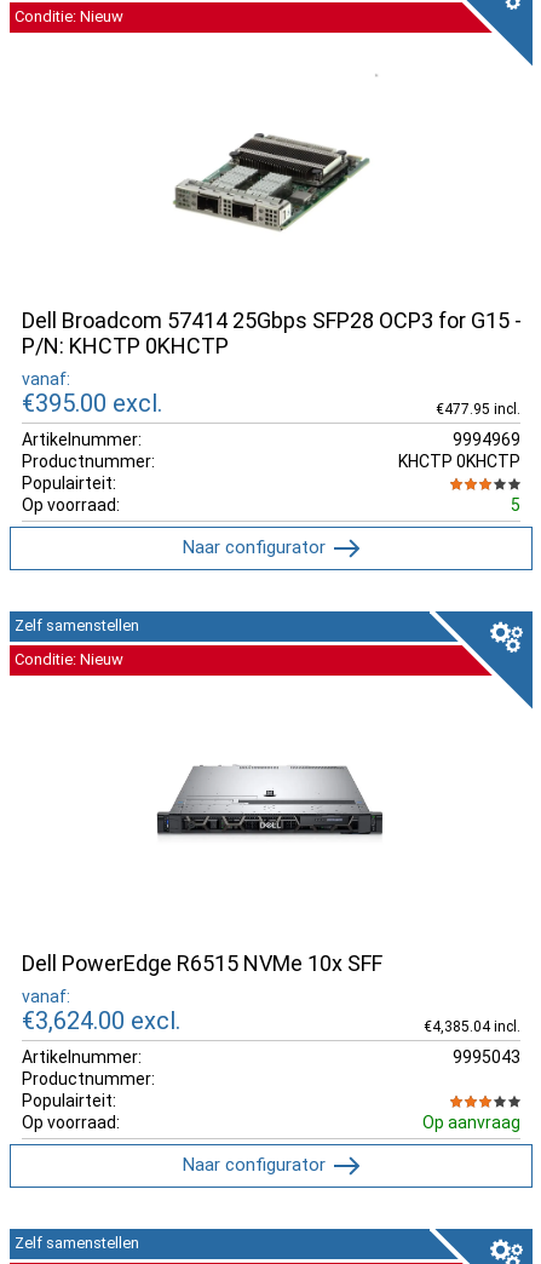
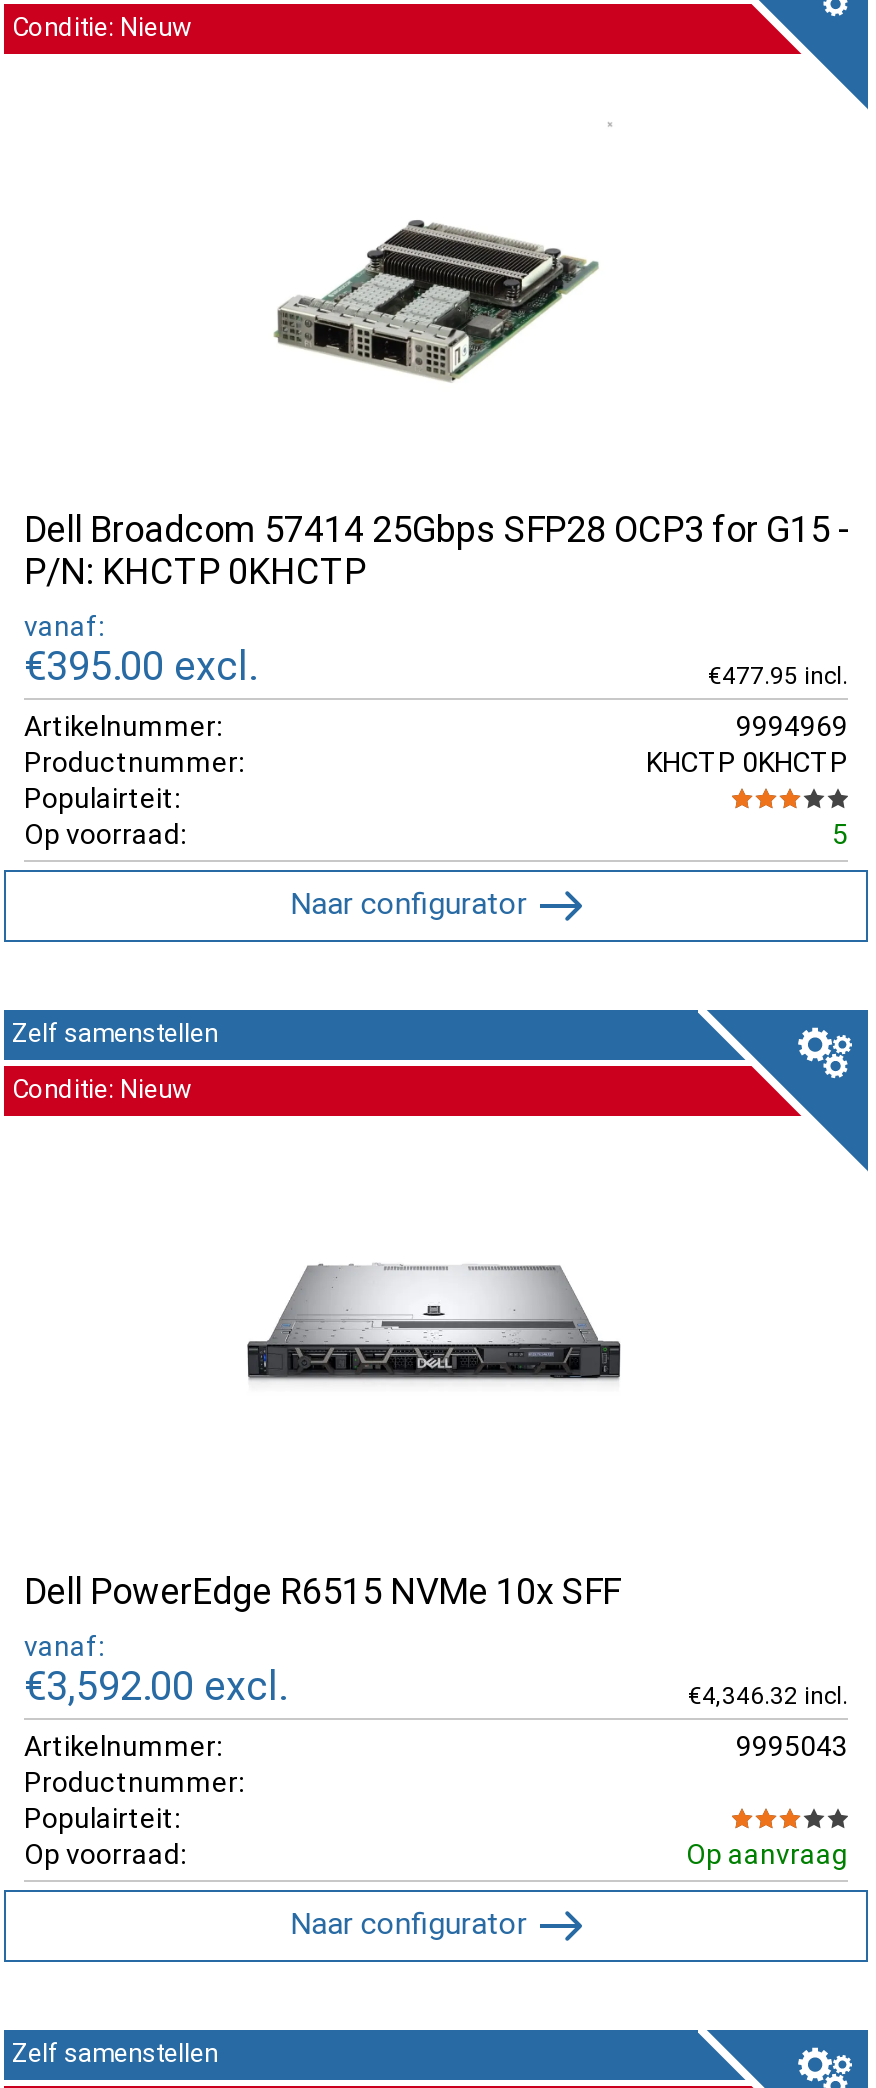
- €3,624.00 excl.
+ €3,592.00 excl.

- €4,385.04 incl.
+ €4,346.32 incl.
